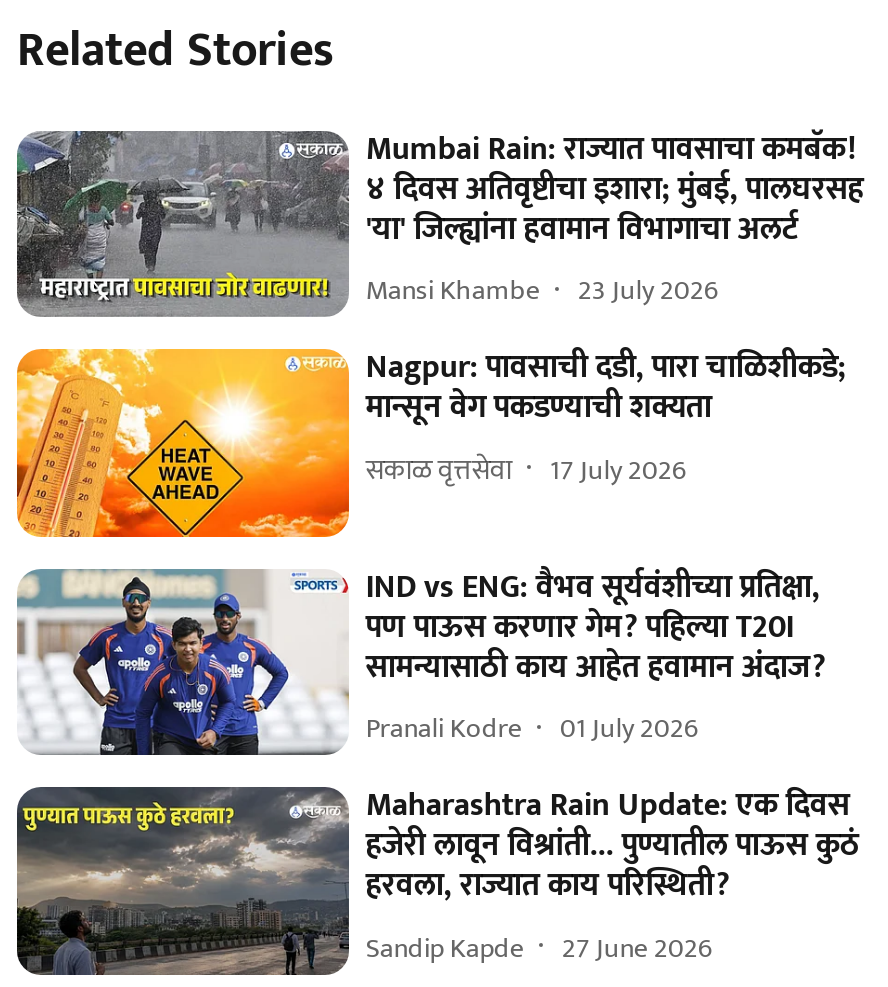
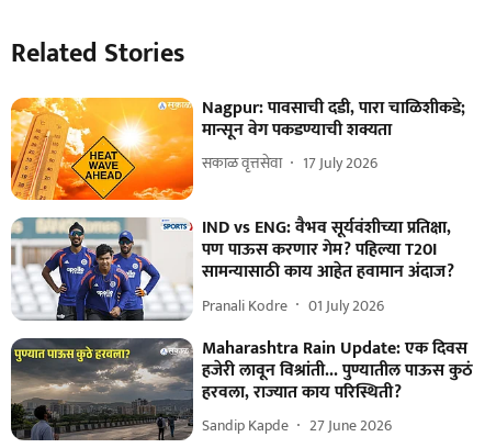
- [image]
- Mumbai Rain: राज्यात पावसाचा कमबॅक!
- ४ दिवस अतिवृष्टीचा इशारा; मुंबई, पालघरसह
- 'या' जिल्ह्यांना हवामान विभागाचा अलर्ट
- Mansi Khambe
- 23 July 2026
